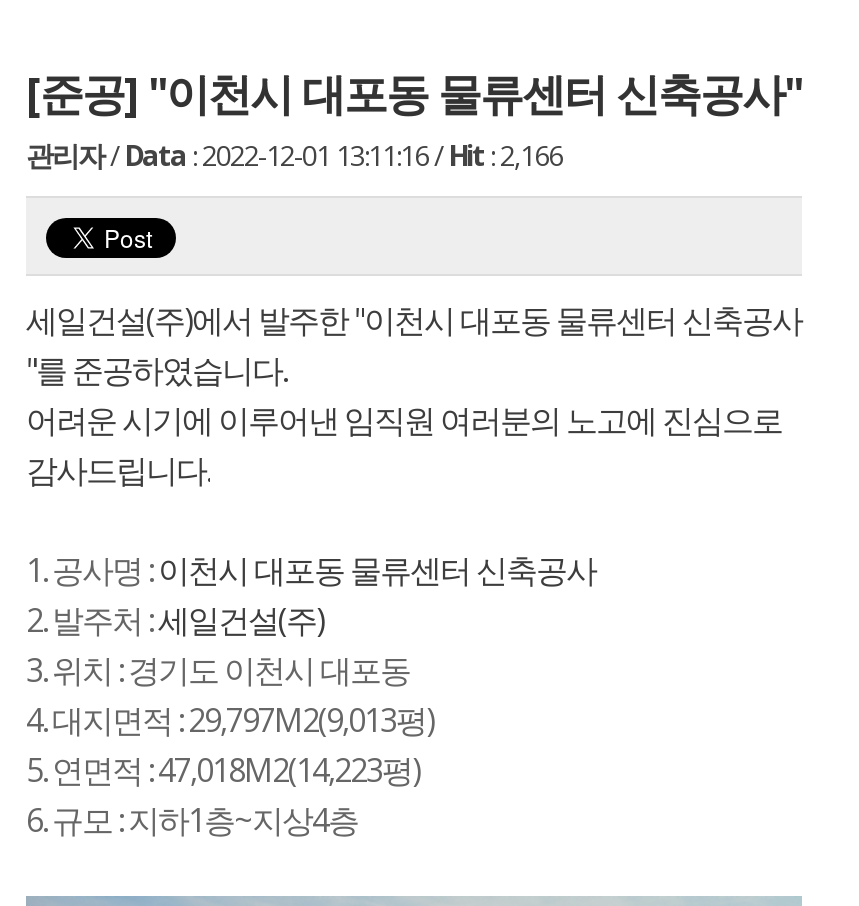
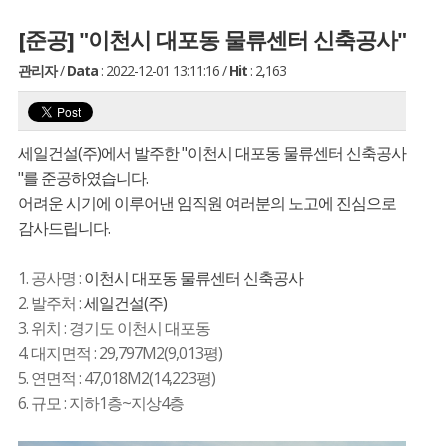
- 관리자/ Data: 2022-12-01 13:11:16/ Hit: 2,166
+ 관리자/ Data: 2022-12-01 13:11:16/ Hit: 2,163
